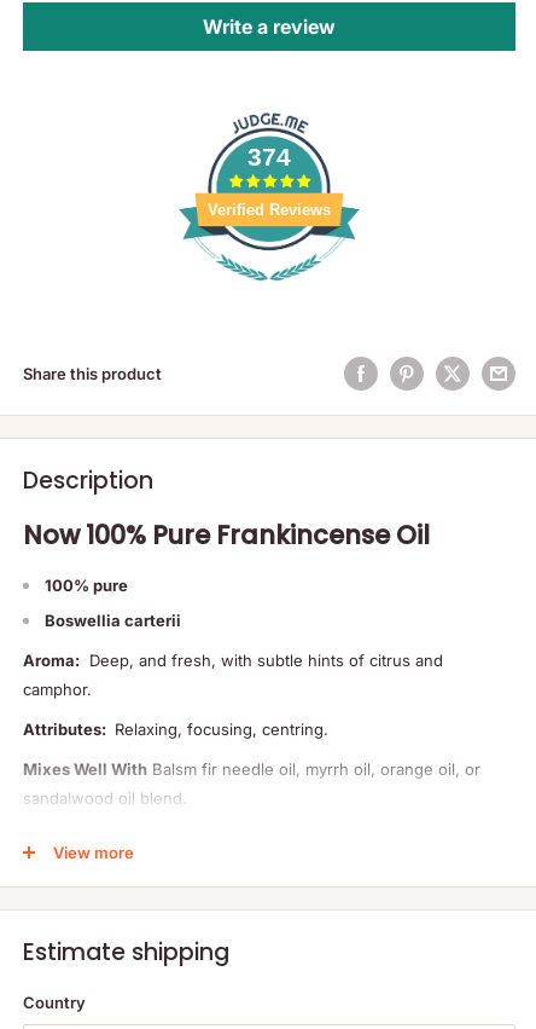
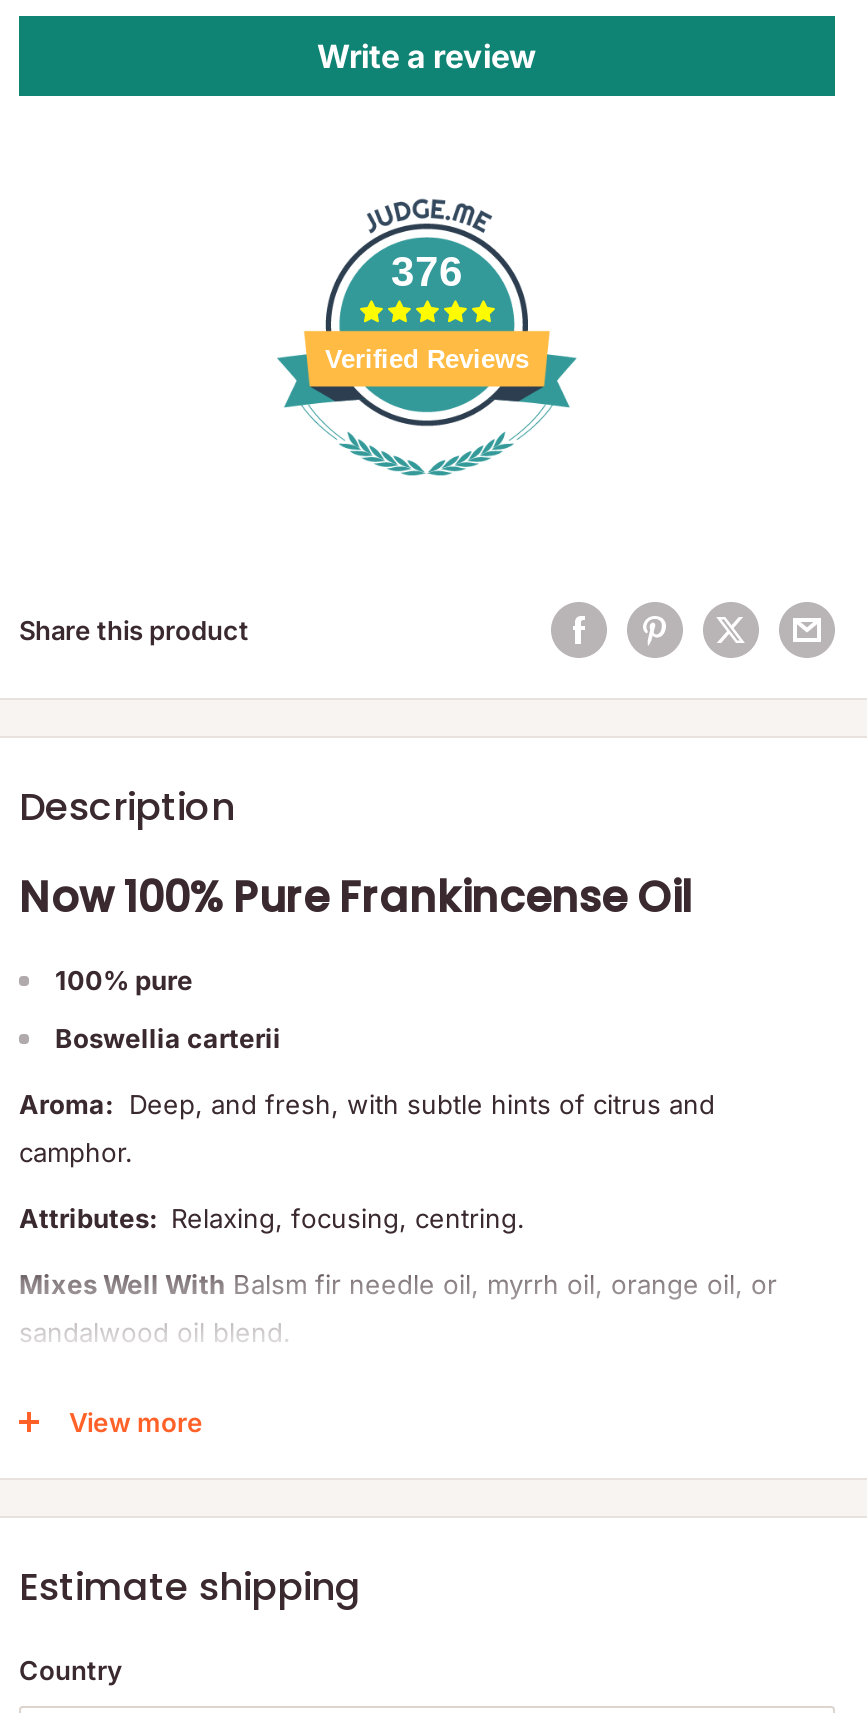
- 374
+ 376
